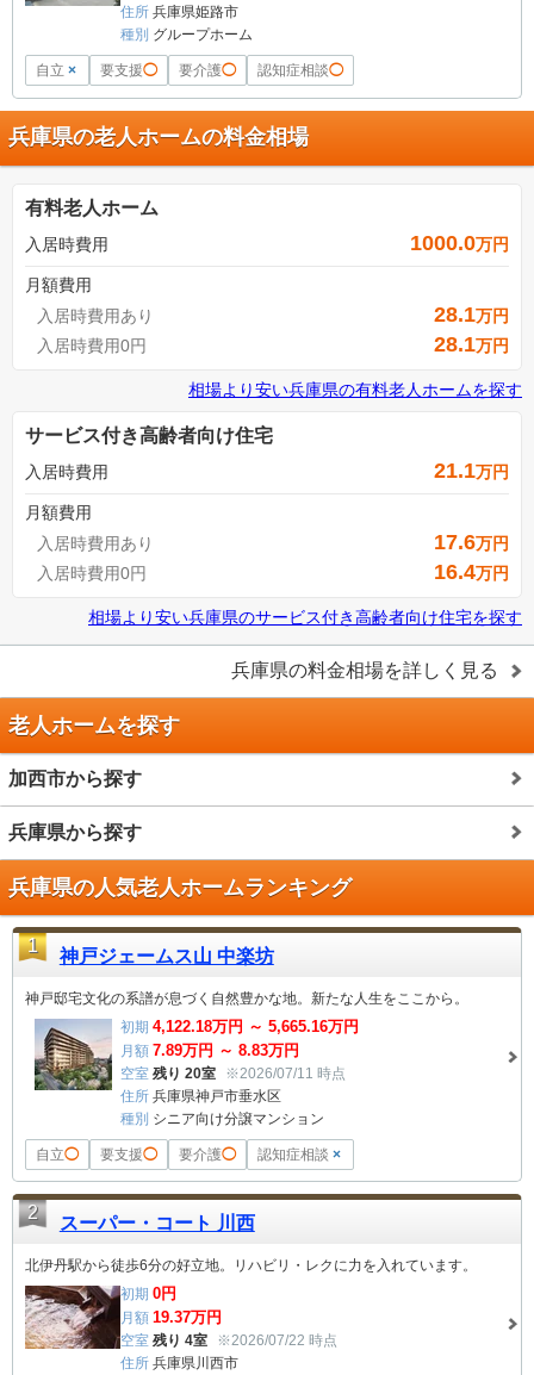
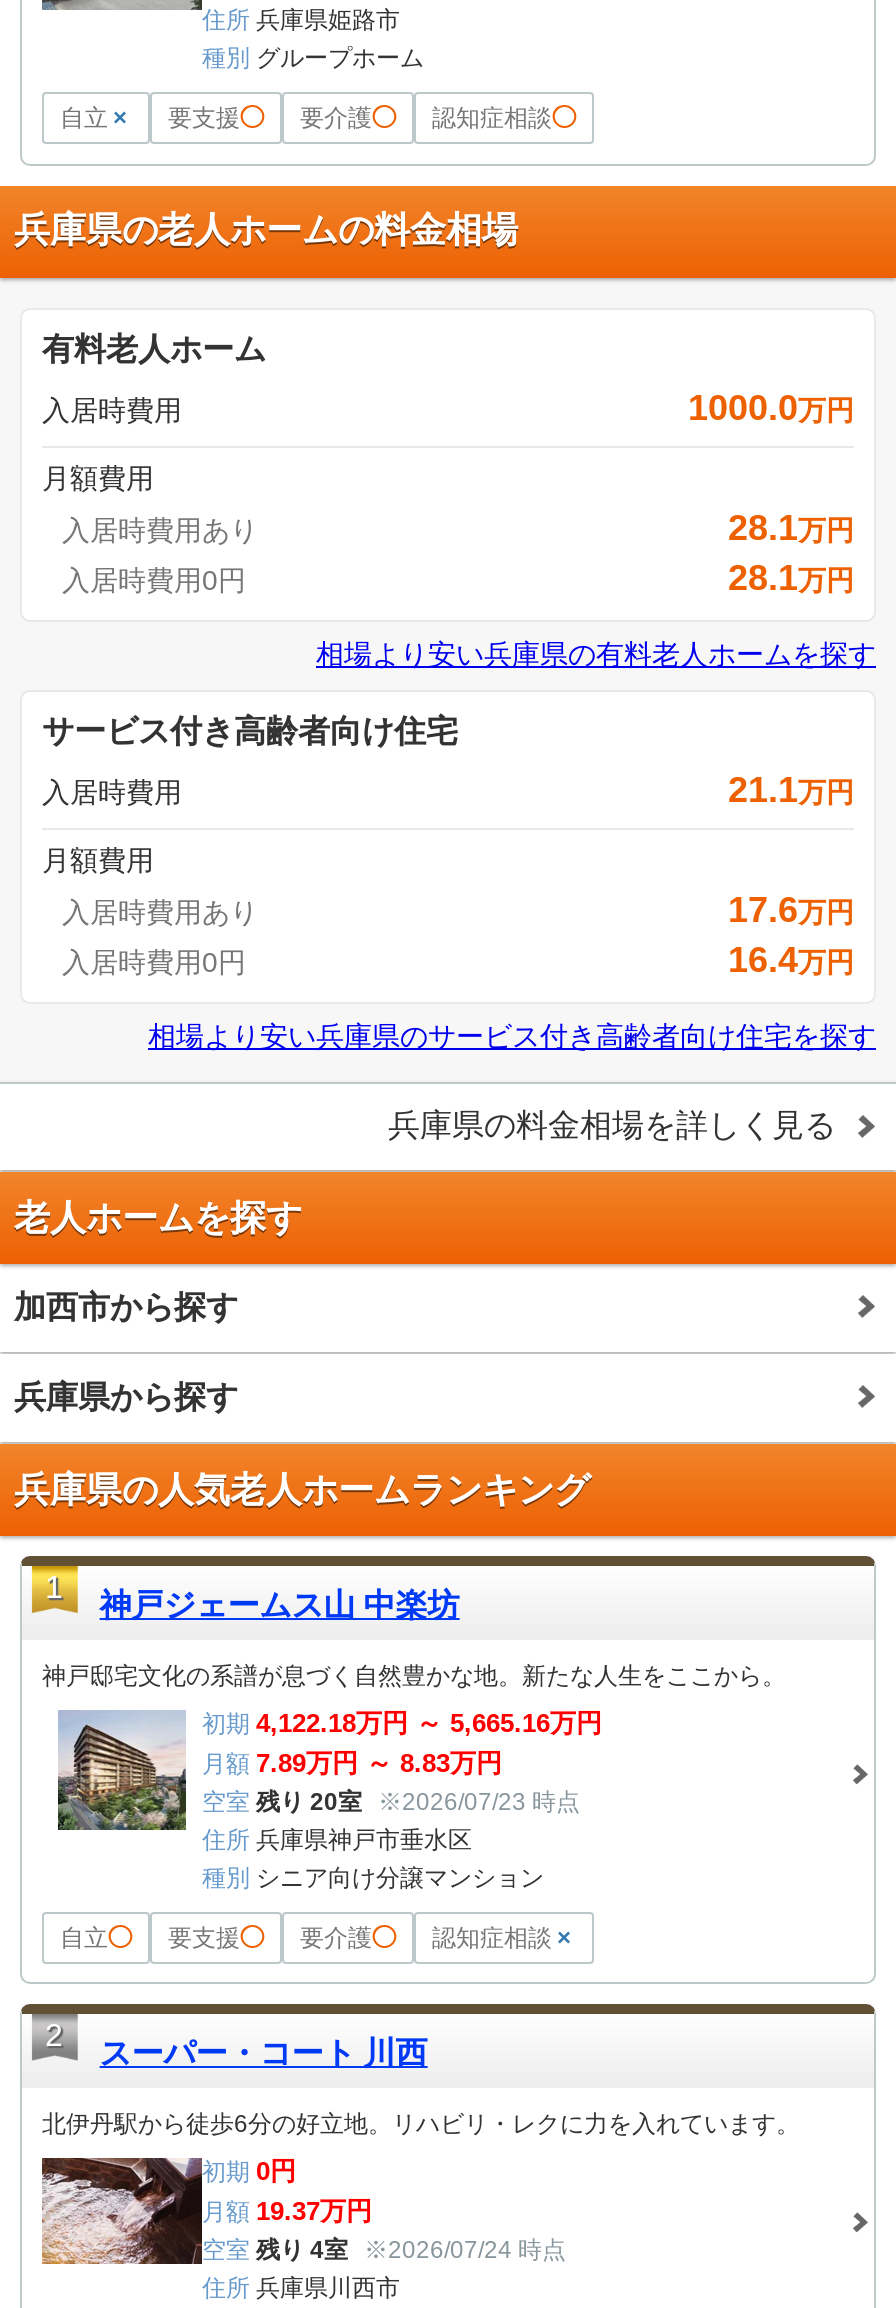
- 空室 残り 20室 ※2026/07/11 時点
+ 空室 残り 20室 ※2026/07/23 時点

- 空室 残り 4室 ※2026/07/22 時点
+ 空室 残り 4室 ※2026/07/24 時点
